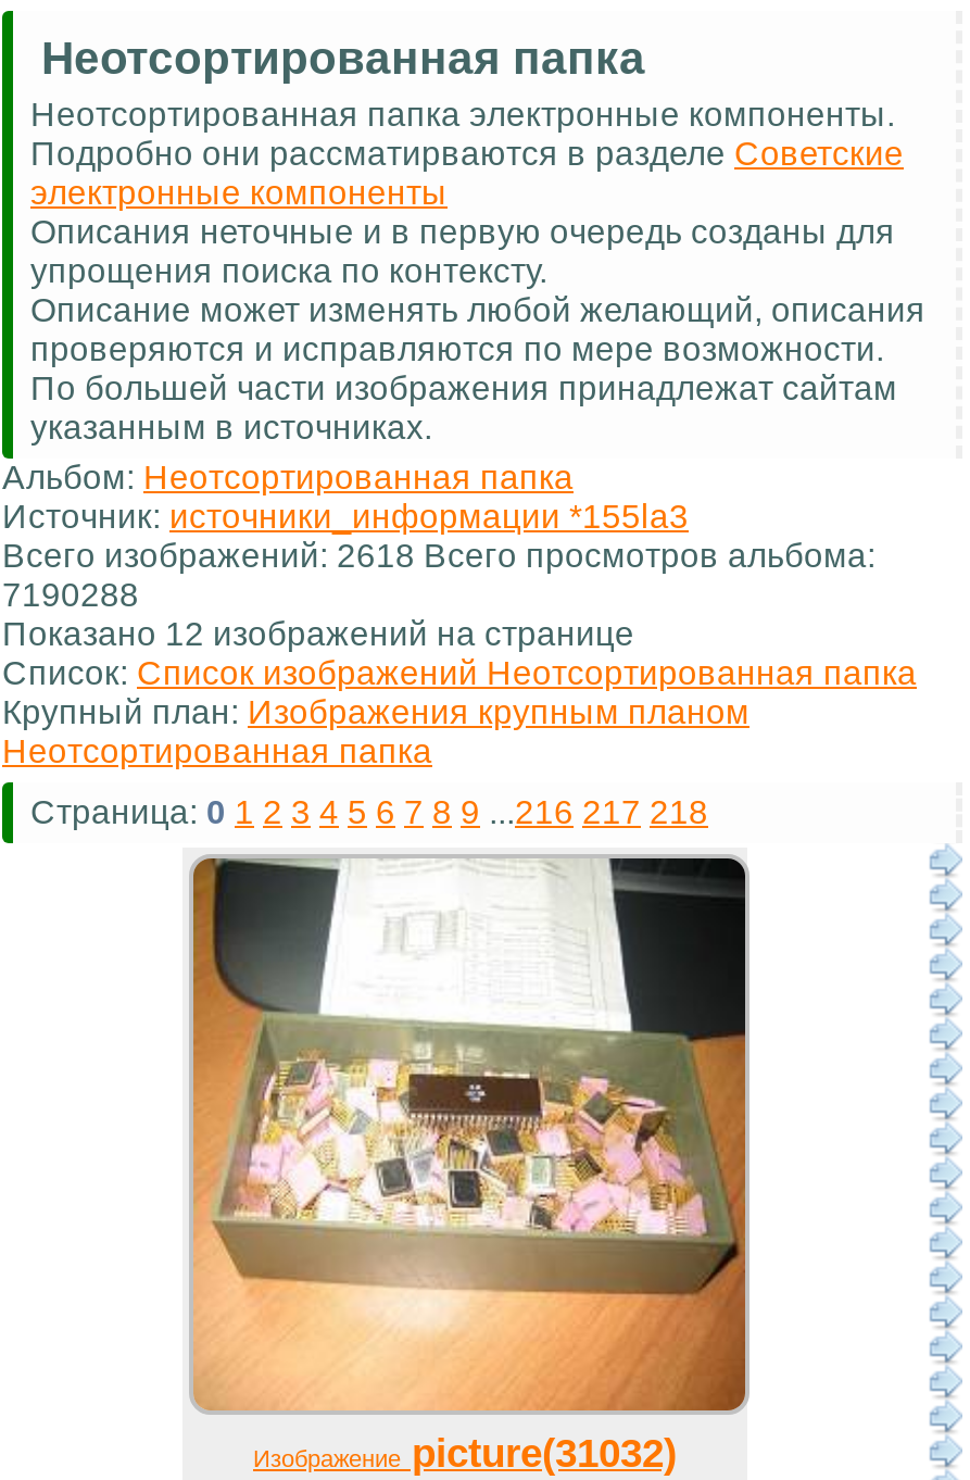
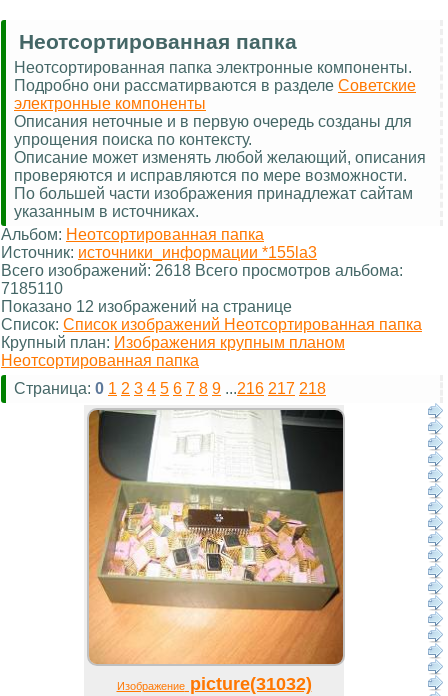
- 7190288
+ 7185110
